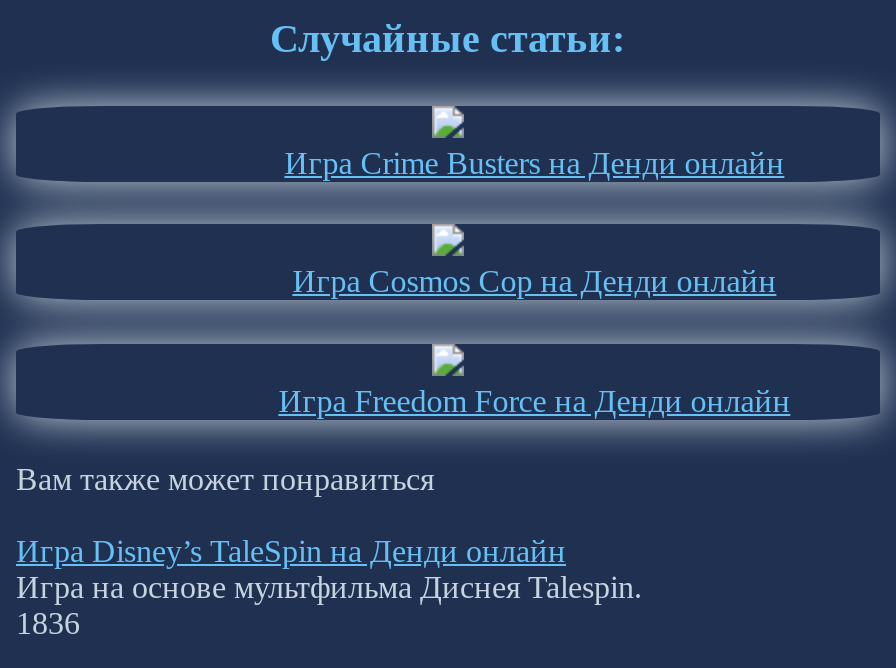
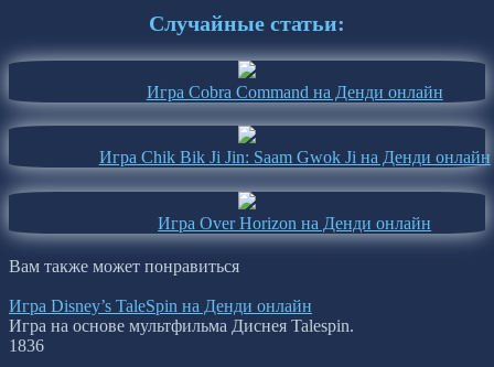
- Игра Crime Busters на Денди онлайн
+ Игра Cobra Command на Денди онлайн

- Игра Cosmos Cop на Денди онлайн
+ Игра Chik Bik Ji Jin: Saam Gwok Ji на Денди онлайн

- Игра Freedom Force на Денди онлайн
+ Игра Over Horizon на Денди онлайн
